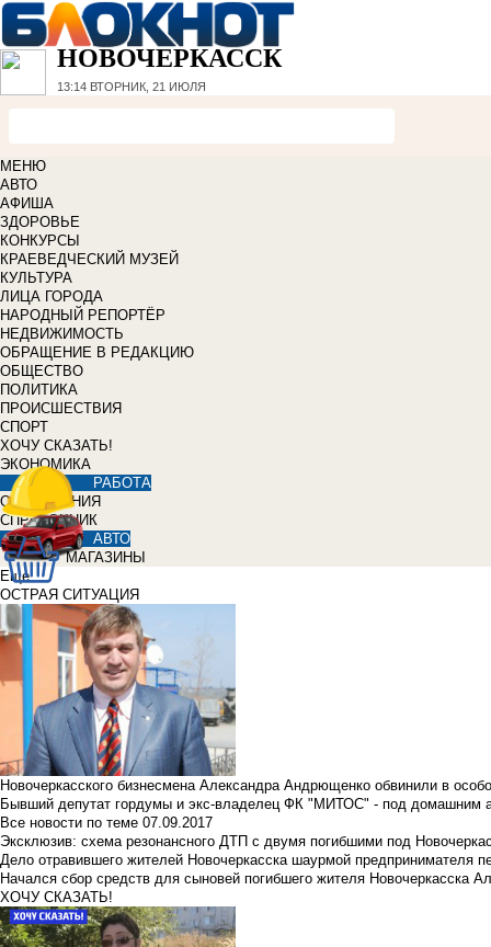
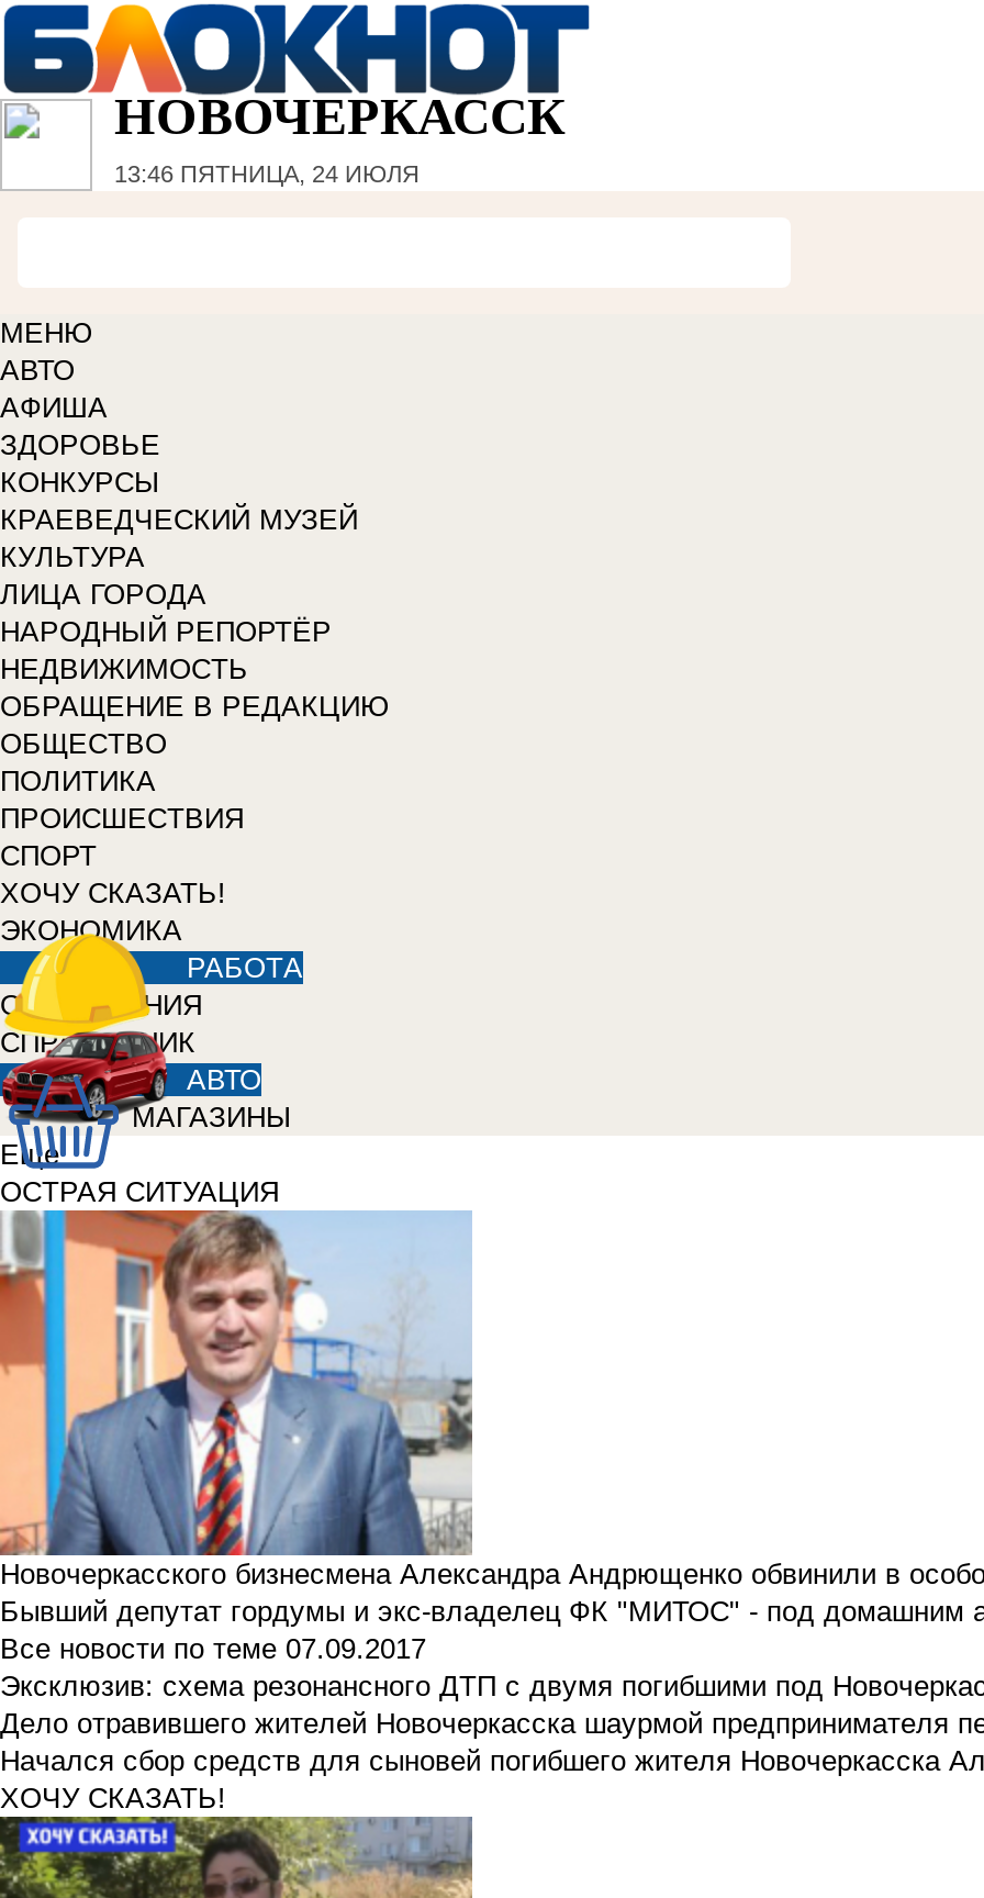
- 13:14 ВТОРНИК, 21 ИЮЛЯ
+ 13:46 ПЯТНИЦА, 24 ИЮЛЯ
